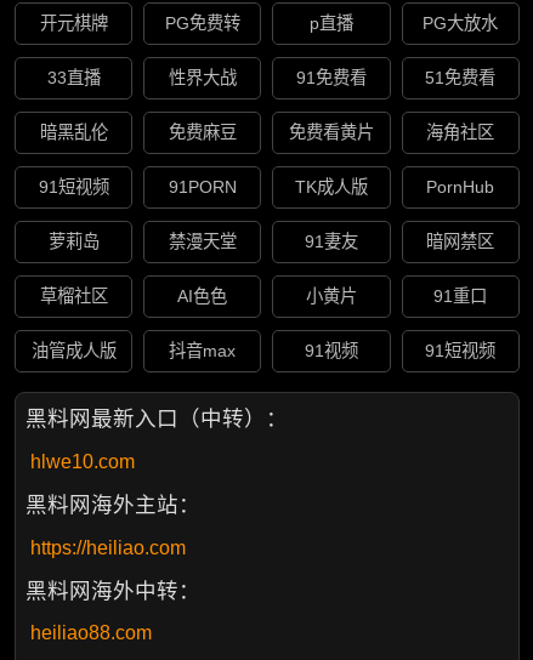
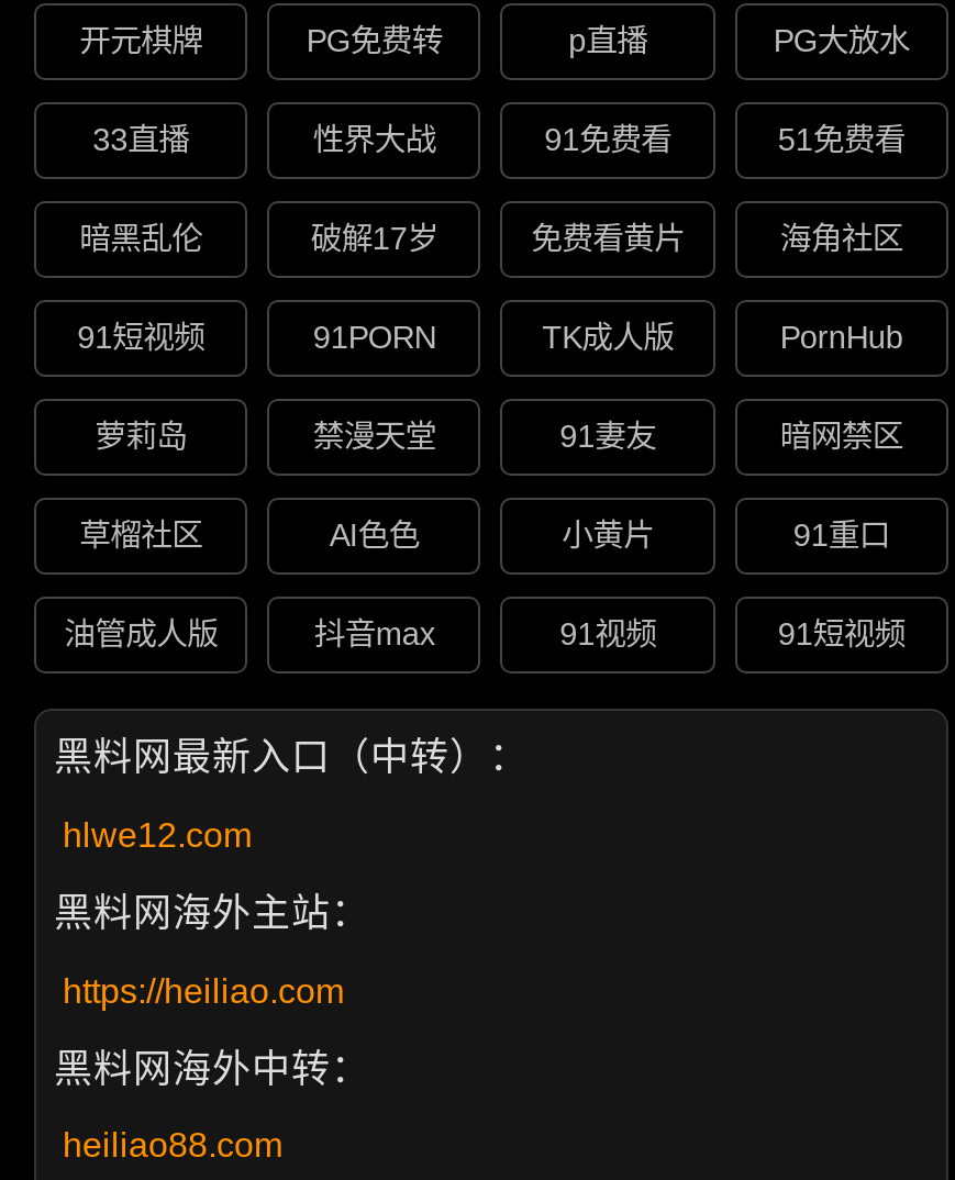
- 免费麻豆
+ 破解17岁

- hlwe10.com
+ hlwe12.com
